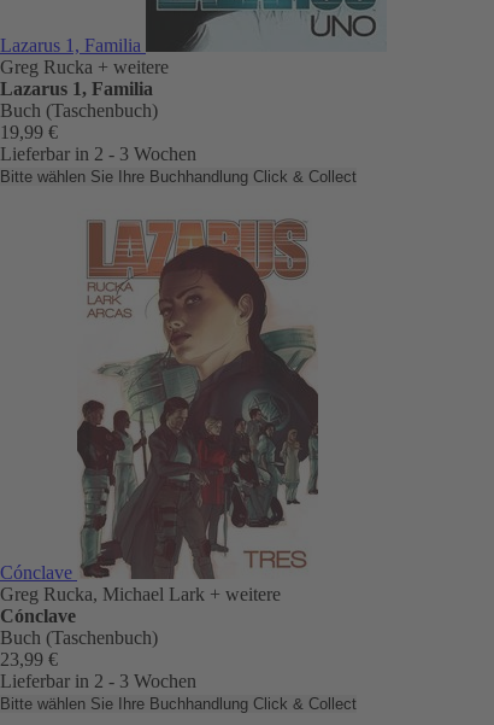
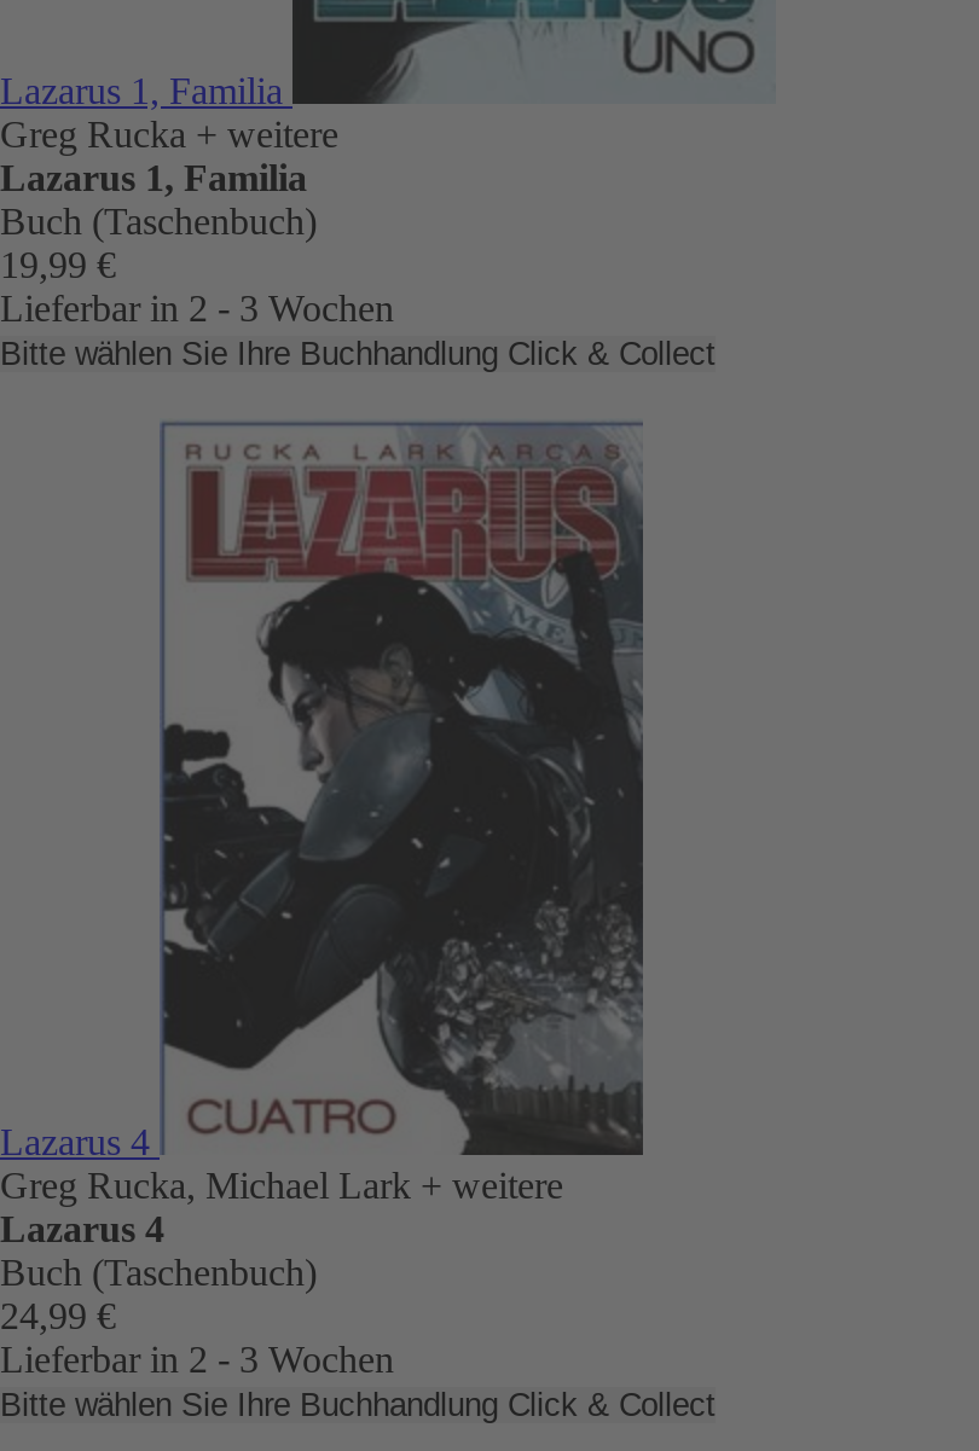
- [image]
- Cónclave
+ [image]
+ Lazarus 4

- Cónclave
+ Lazarus 4

- 23,99 €
+ 24,99 €
